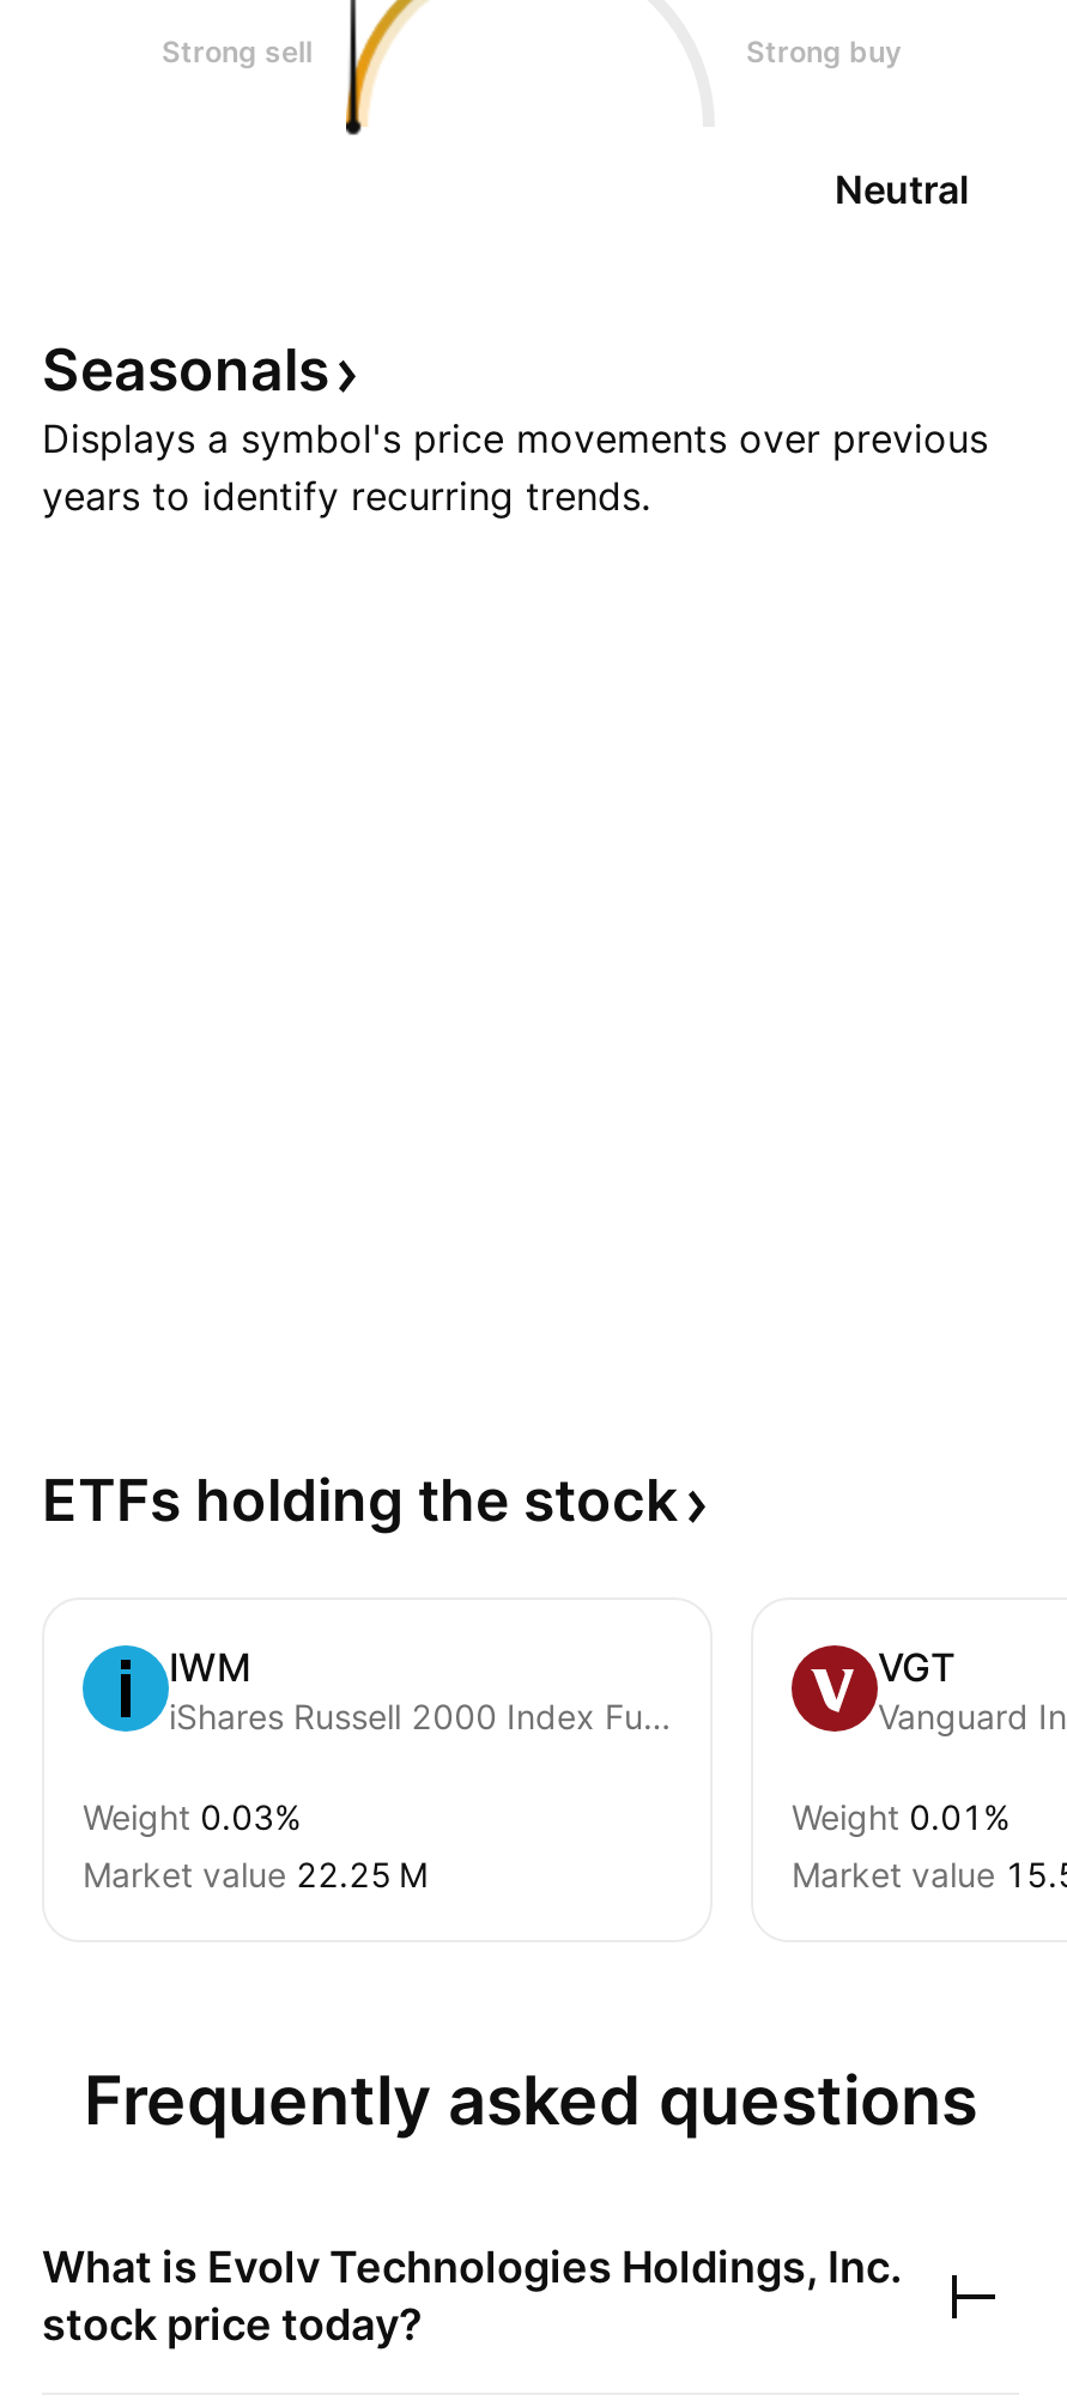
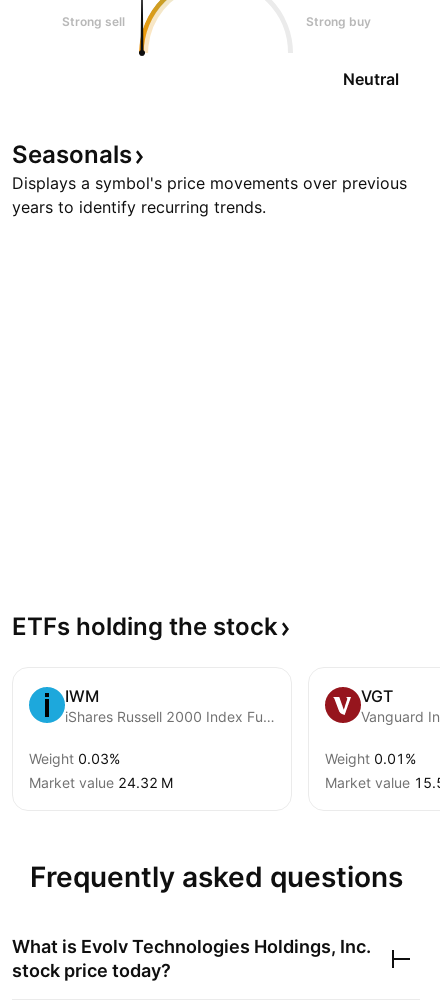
- Market value 22.25 M
+ Market value 24.32 M
